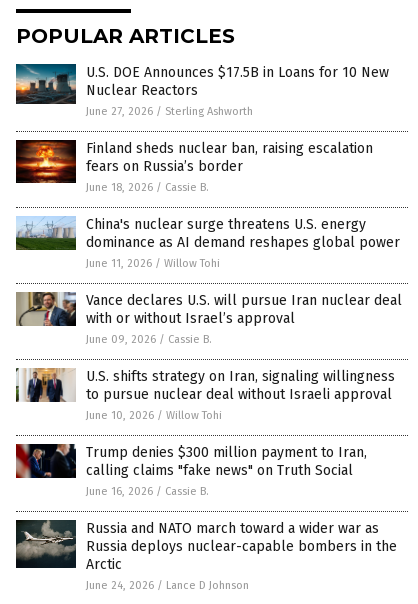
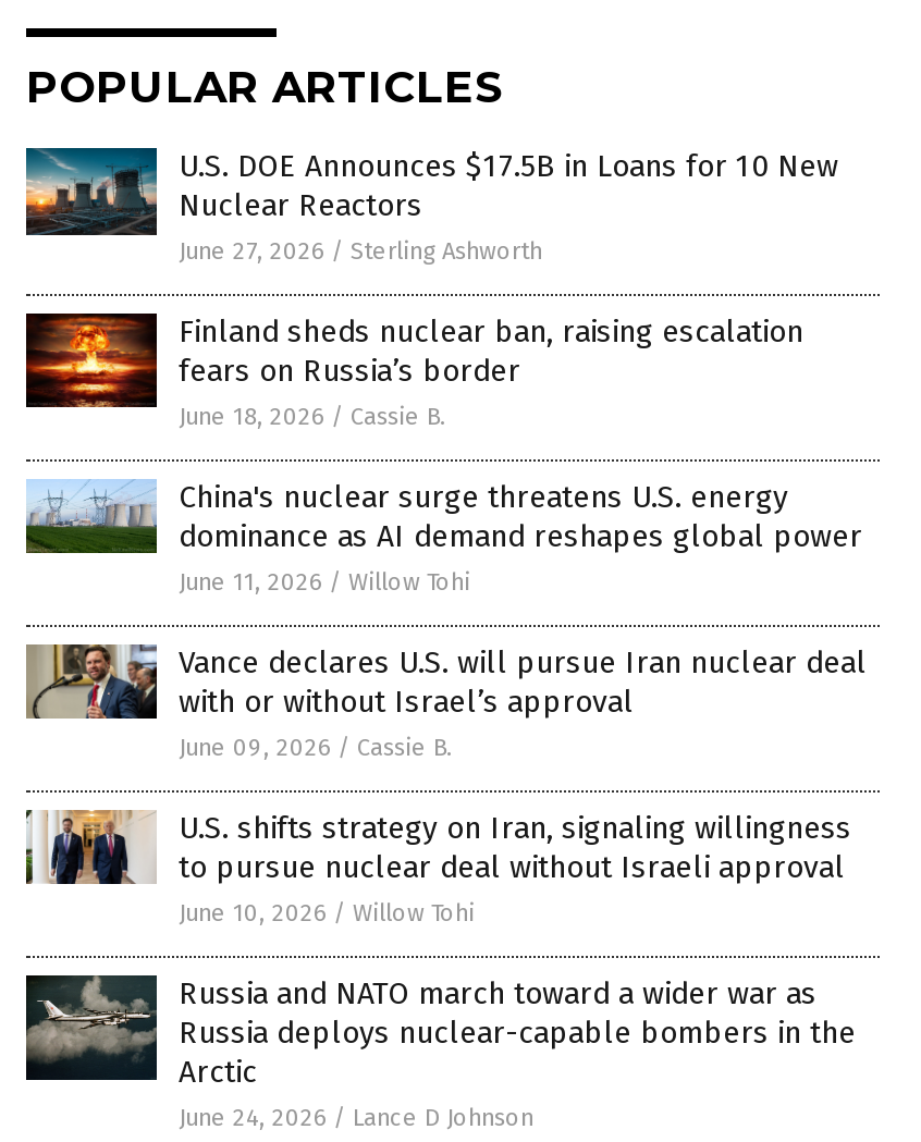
- [image]
- Trump denies $300 million payment to Iran,
- calling claims "fake news" on Truth Social
- June 16, 2026 / Cassie B.
